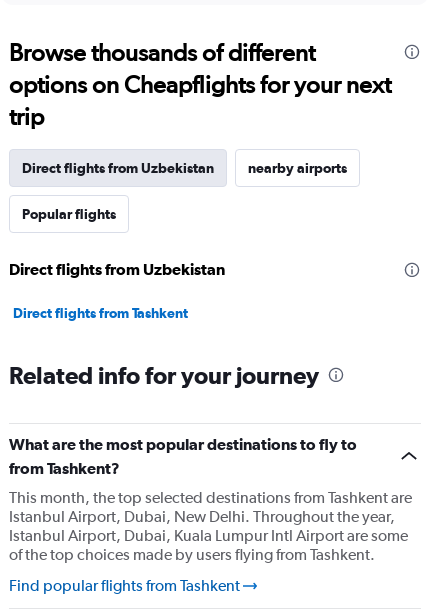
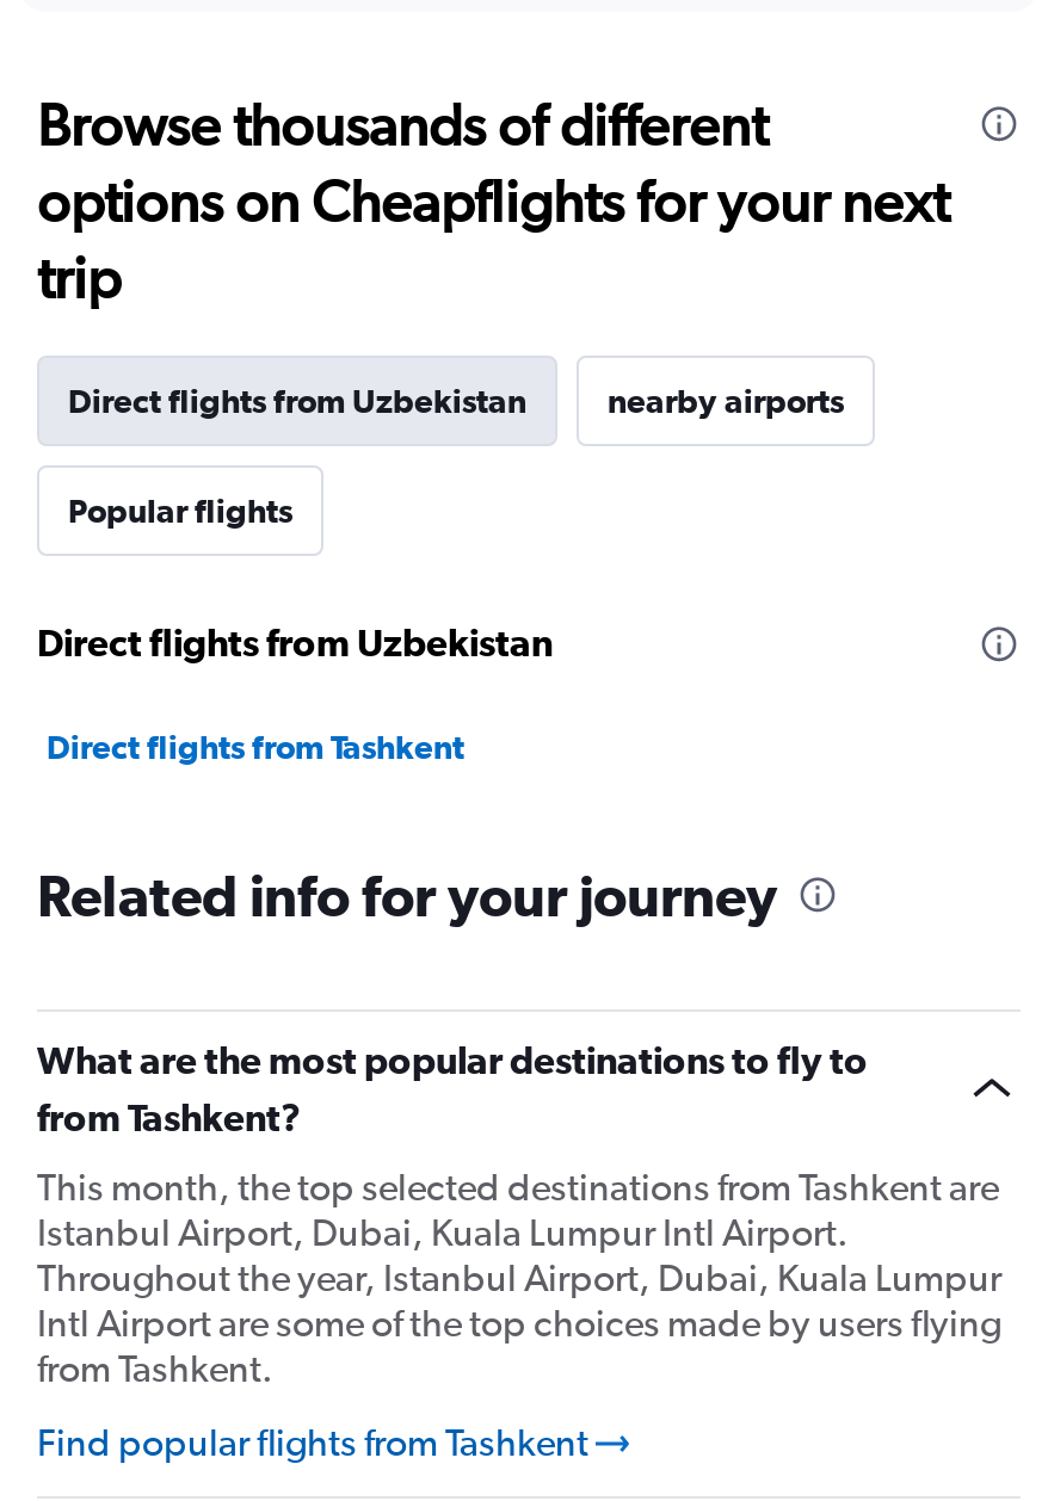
- Istanbul Airport, Dubai, New Delhi. Throughout the year,
- Istanbul Airport, Dubai, Kuala Lumpur Intl Airport are some
- of the top choices made by users flying from Tashkent.
+ Istanbul Airport, Dubai, Kuala Lumpur Intl Airport.
+ Throughout the year, Istanbul Airport, Dubai, Kuala Lumpur
+ Intl Airport are some of the top choices made by users flying
+ from Tashkent.
